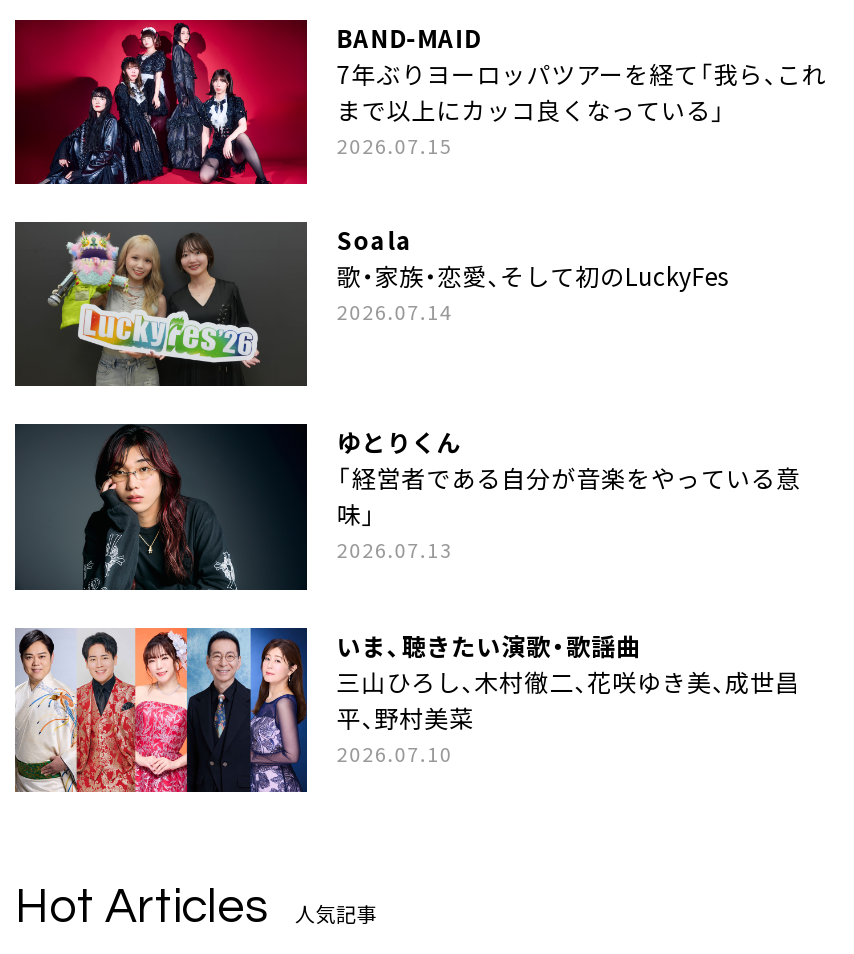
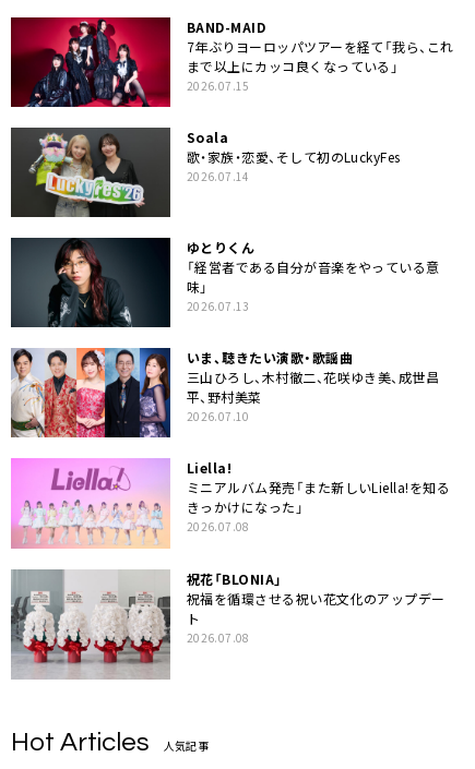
+ [image]
+ Liella!
+ ミニアルバム発売「また新しいLiella!を知る
+ きっかけになった」
+ 2026.07.08
+ 祝花「BLONIA」
+ 祝福を循環させる祝い花文化のアップデー
+ ト
+ 2026.07.08

+ [image]
